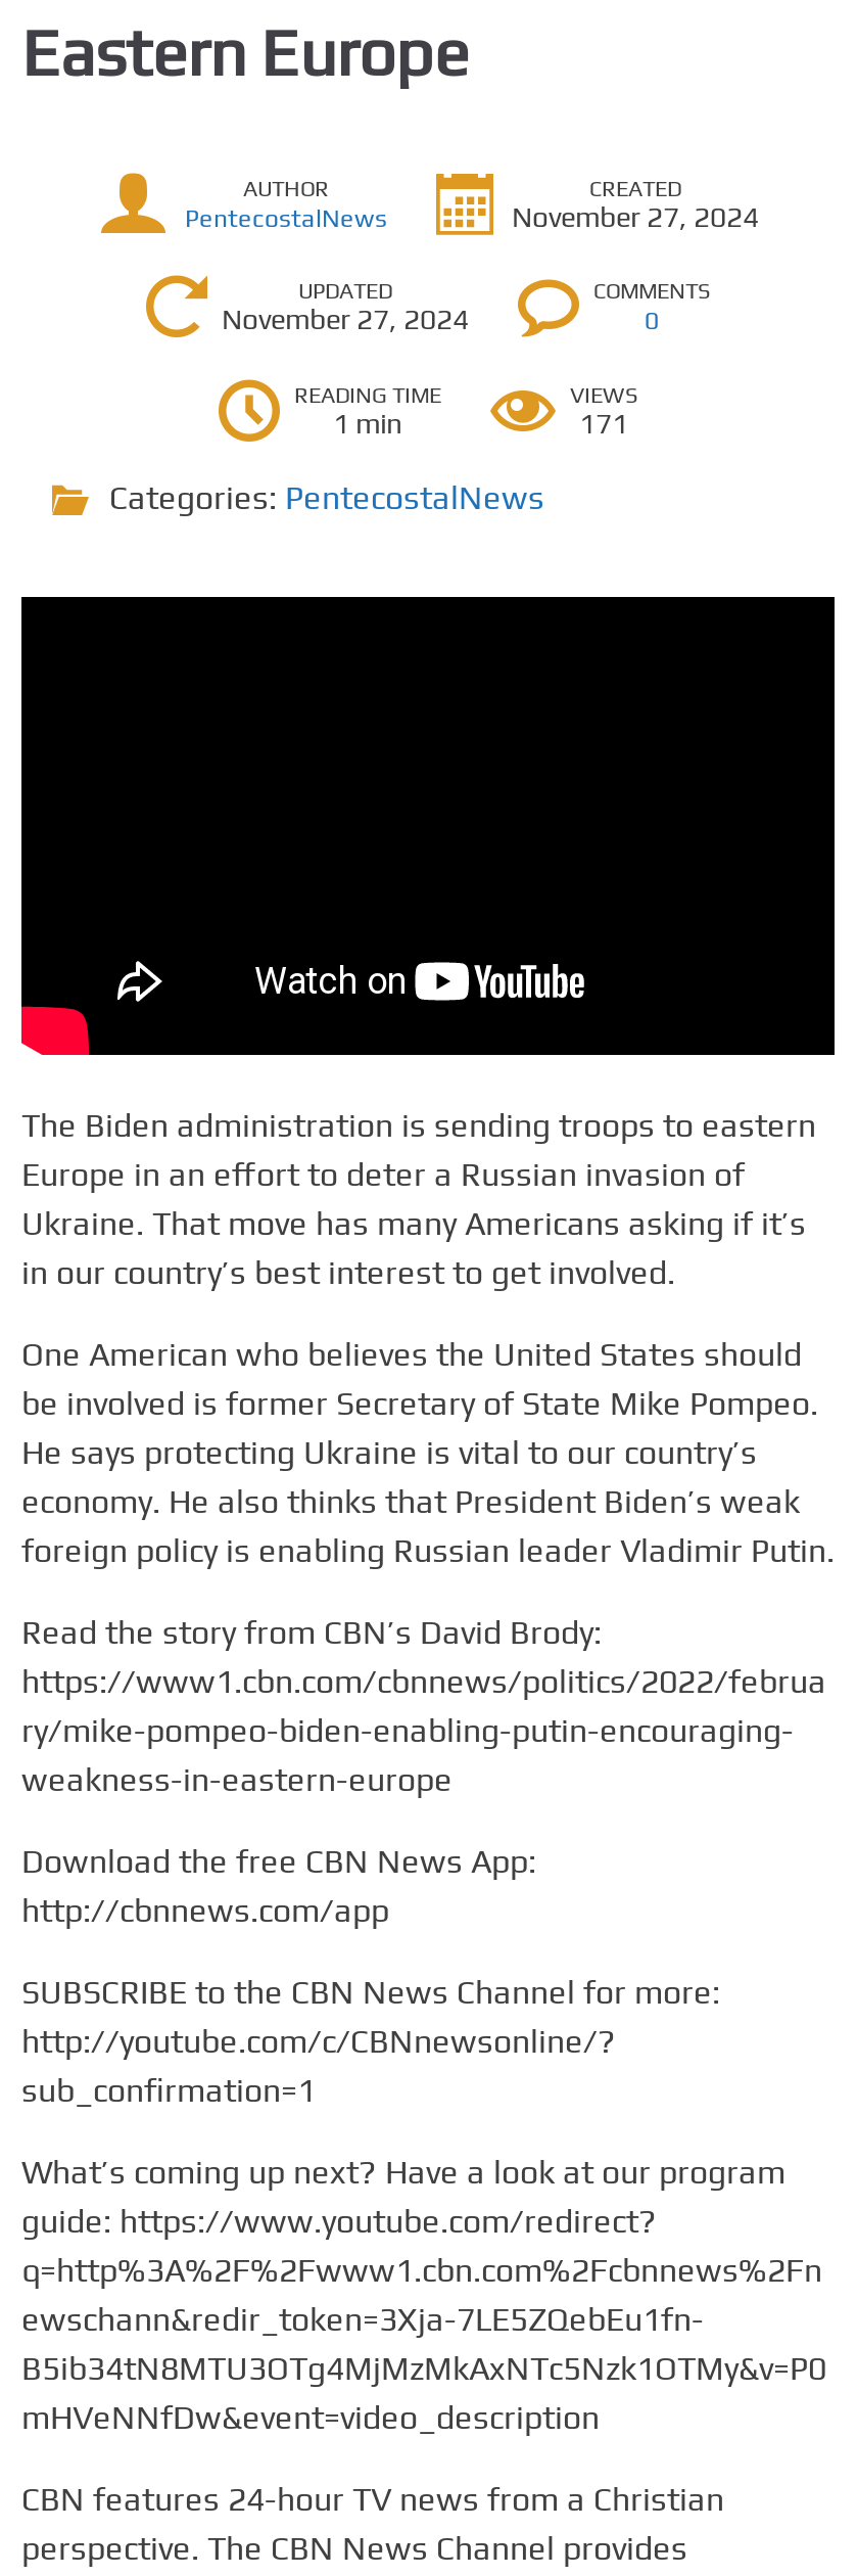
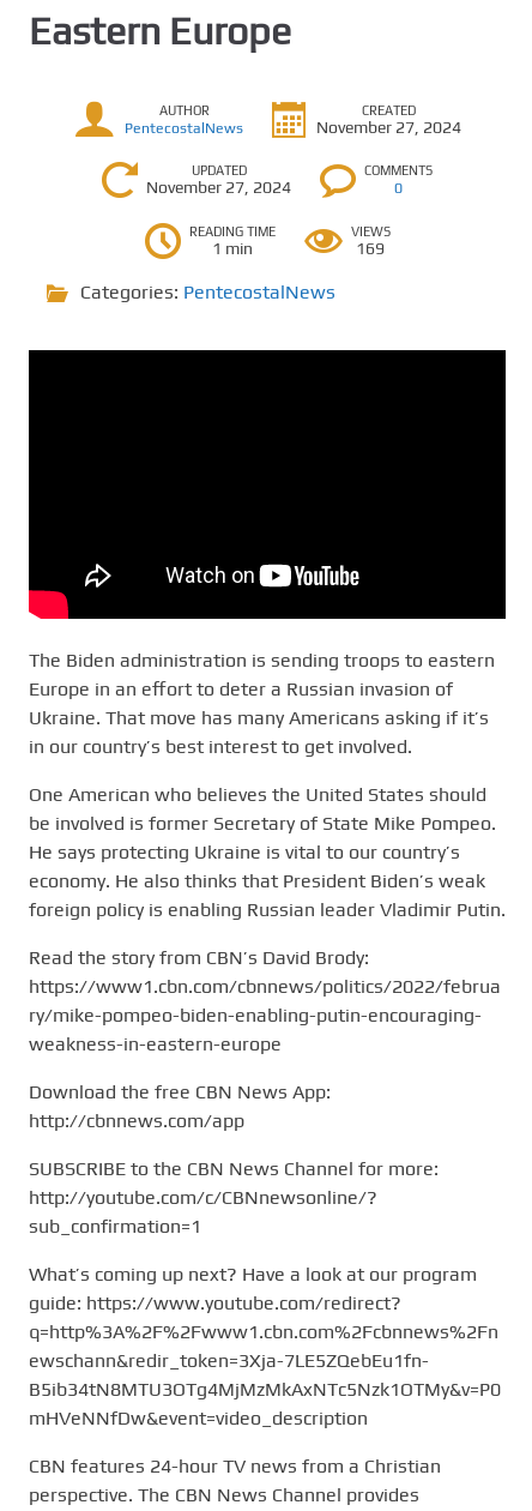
- 171
+ 169
